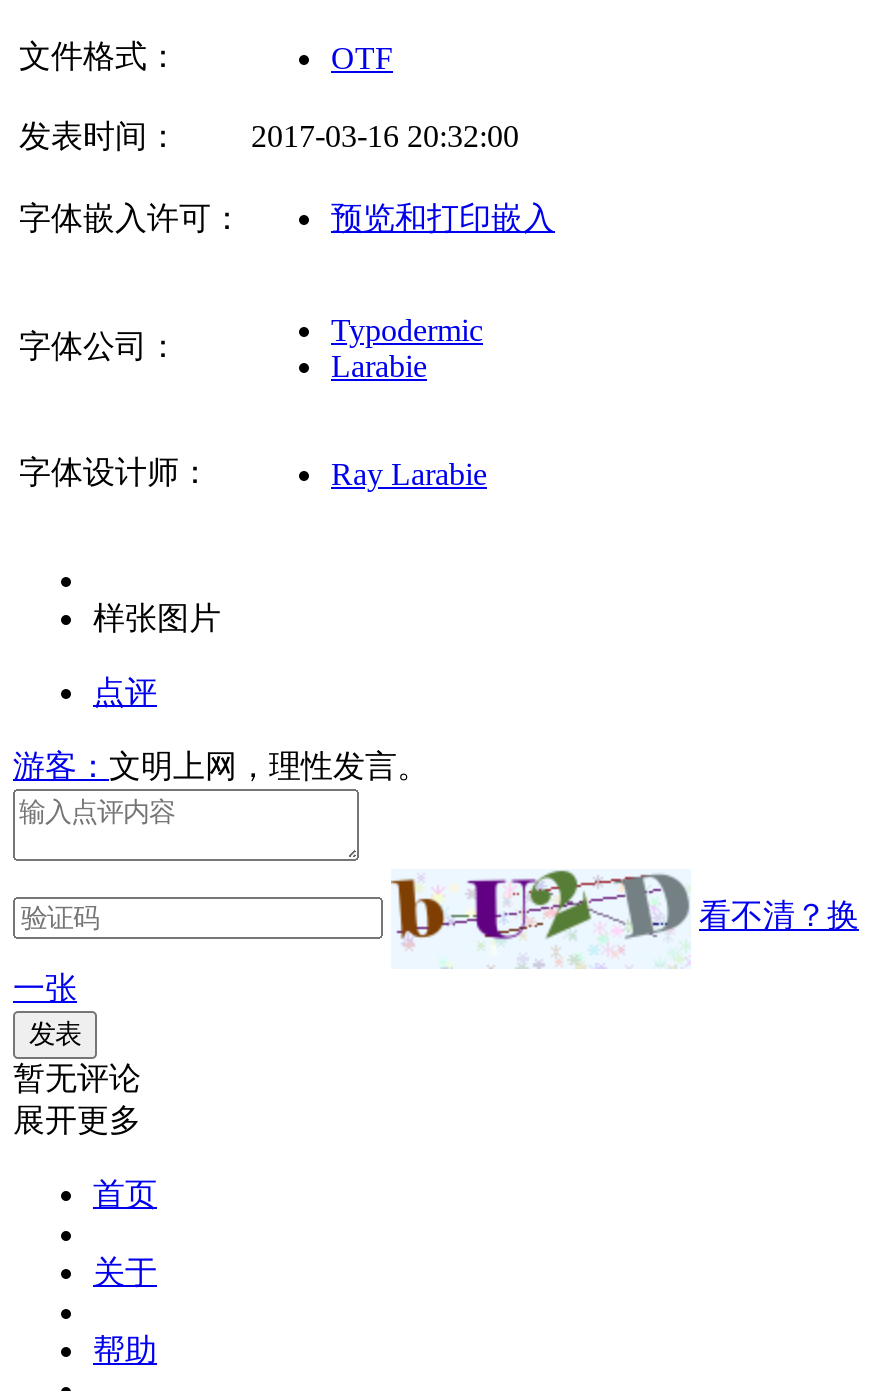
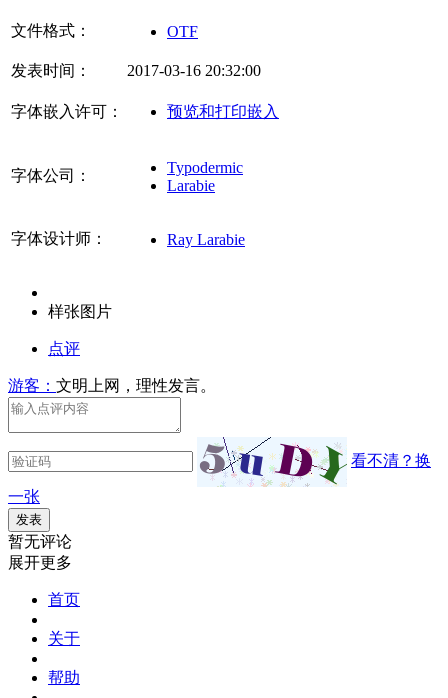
- [image]
+ [image]
